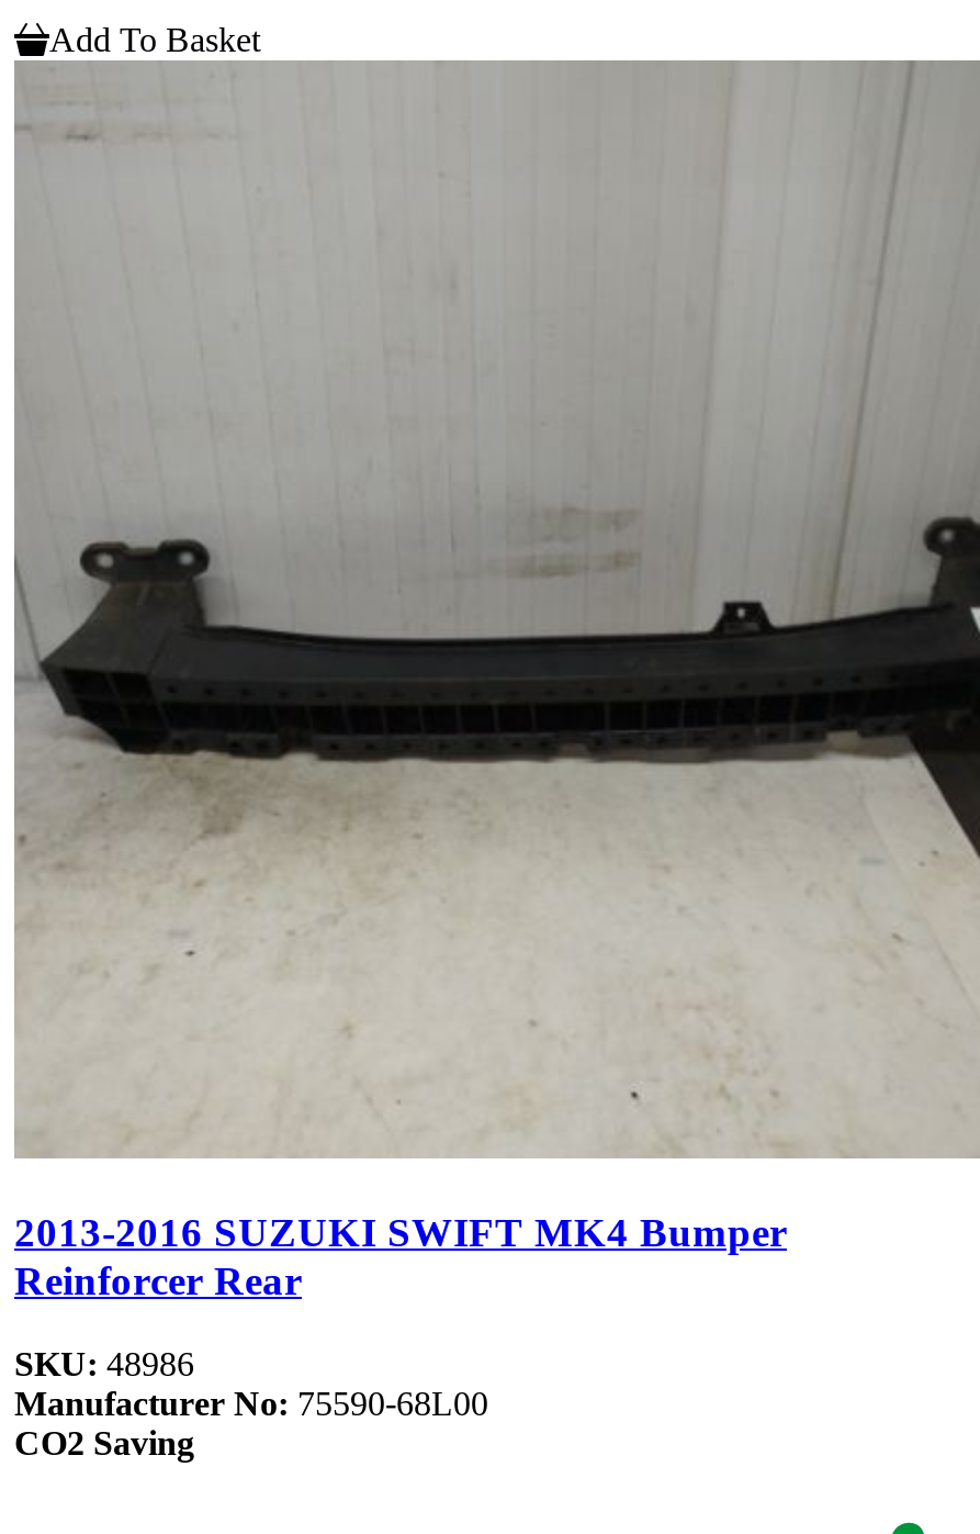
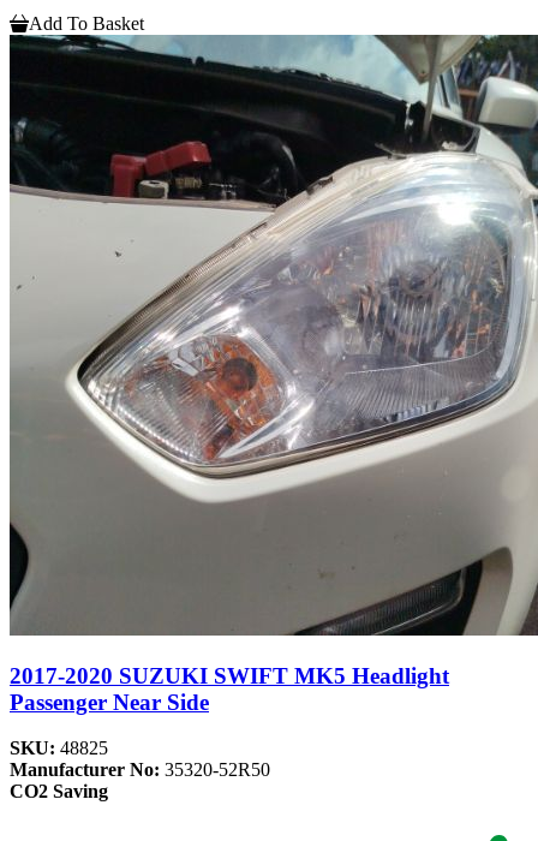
- [image]
- 2013-2016 SUZUKI SWIFT MK4 Bumper
- Reinforcer Rear
+ [image]
+ 2017-2020 SUZUKI SWIFT MK5 Headlight
+ Passenger Near Side

- SKU: 48986
- Manufacturer No: 75590-68L00
+ SKU: 48825
+ Manufacturer No: 35320-52R50
